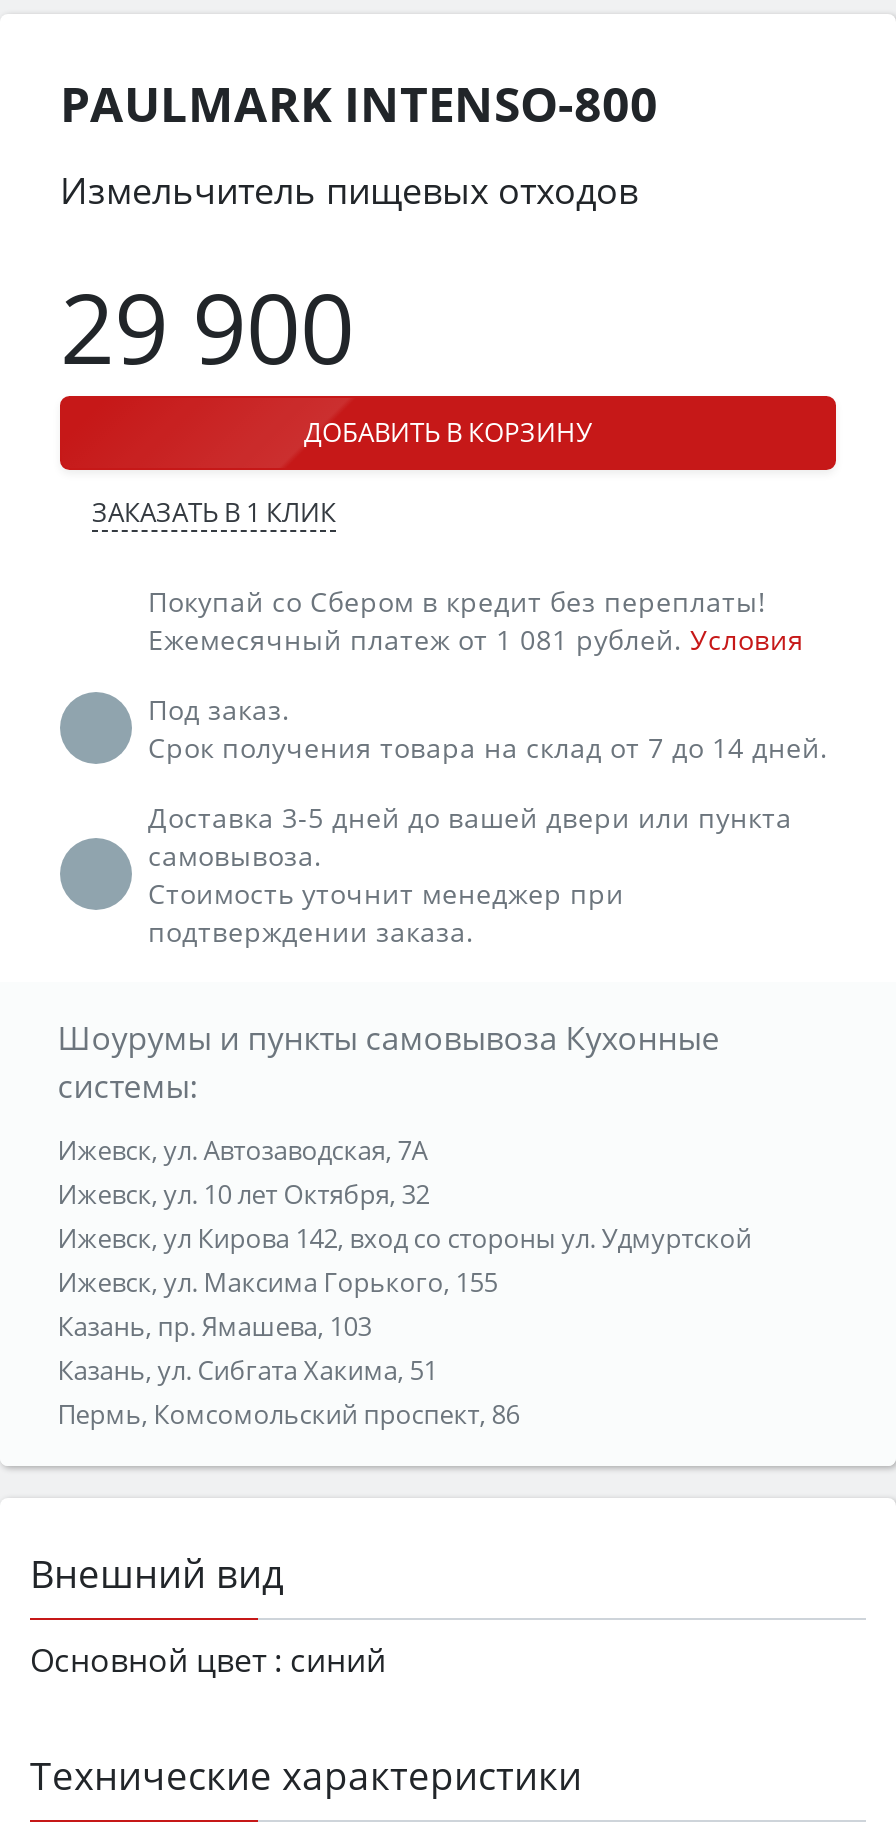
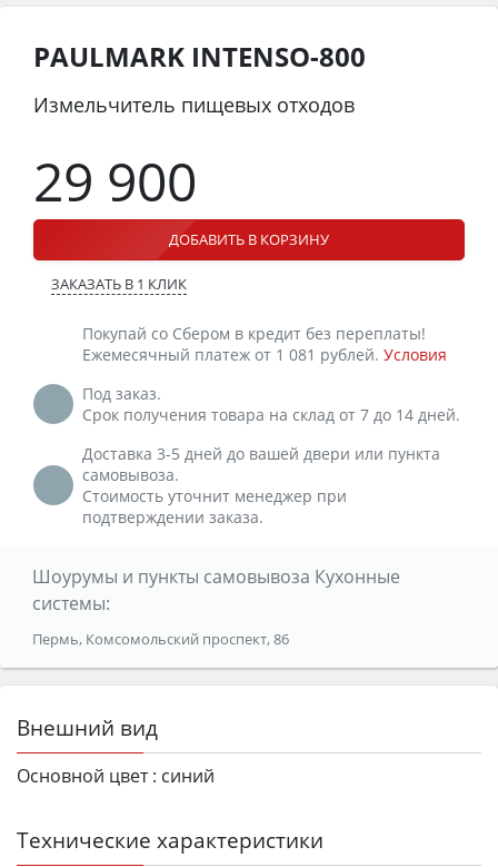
- Ижевск, ул. Автозаводская, 7А
- Ижевск, ул. 10 лет Октября, 32
- Ижевск, ул Кирова 142, вход со стороны ул. Удмуртской
- Ижевск, ул. Максима Горького, 155
- Казань, пр. Ямашева, 103
- Казань, ул. Сибгата Хакима, 51
